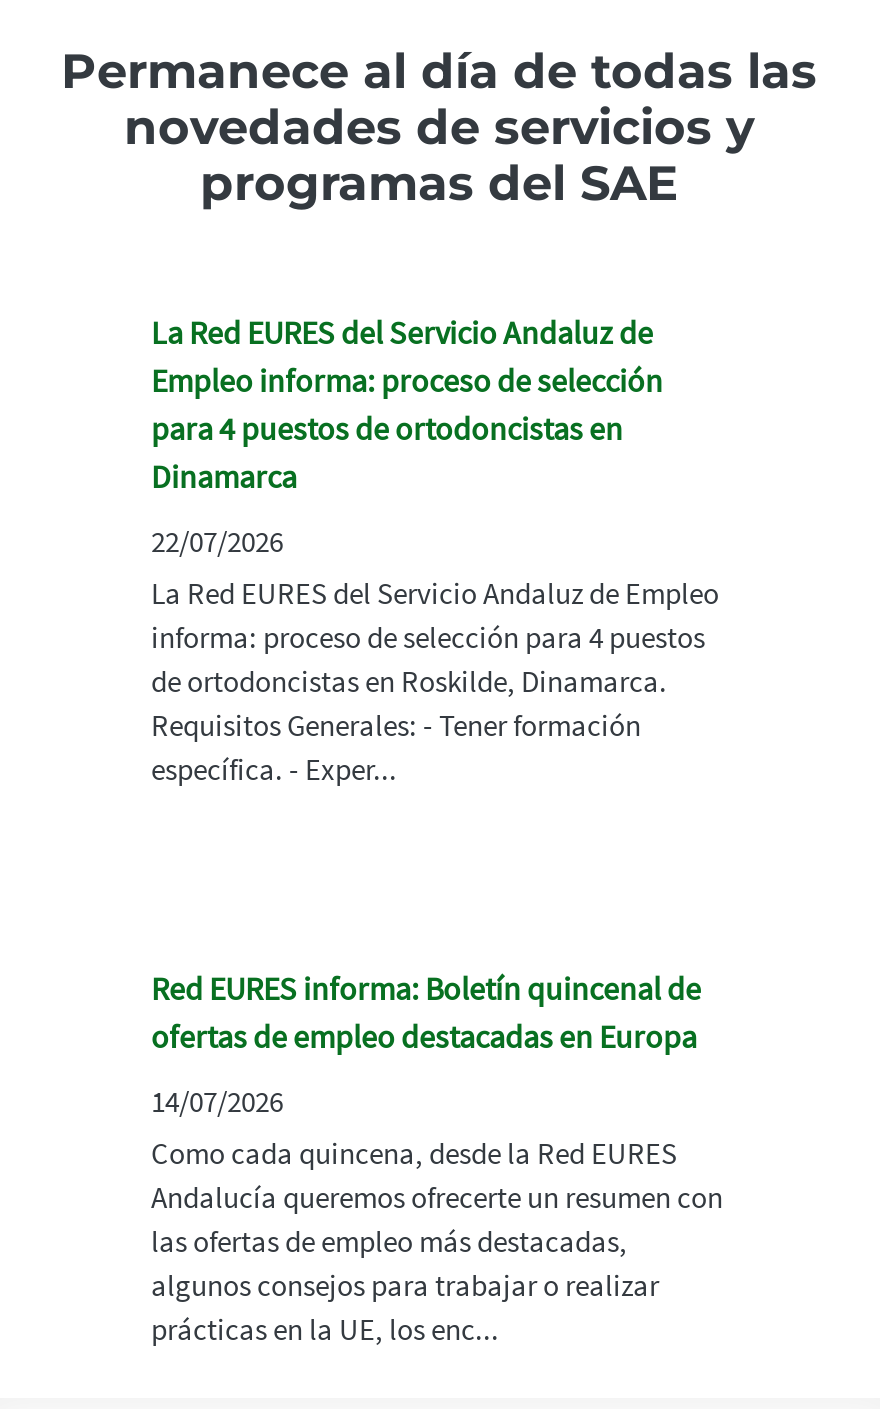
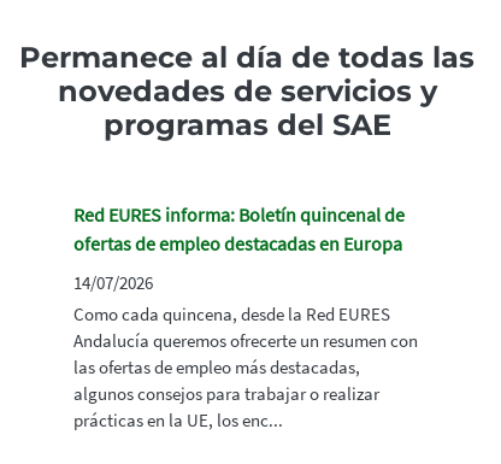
- La Red EURES del Servicio Andaluz de
- Empleo informa: proceso de selección
- para 4 puestos de ortodoncistas en
- Dinamarca
- 22/07/2026
- La Red EURES del Servicio Andaluz de Empleo
- informa: proceso de selección para 4 puestos
- de ortodoncistas en Roskilde, Dinamarca.
- Requisitos Generales: - Tener formación
- específica. - Exper...
